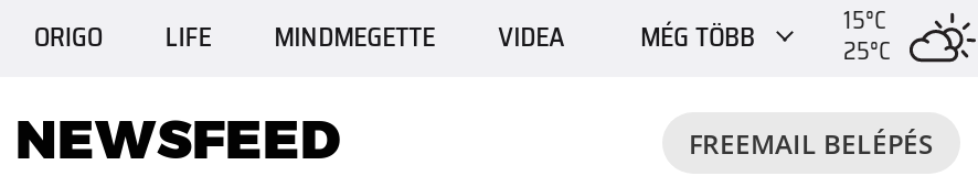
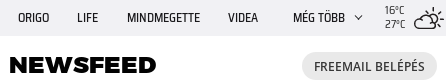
- 15°C
- 25°C
+ 16°C
+ 27°C
